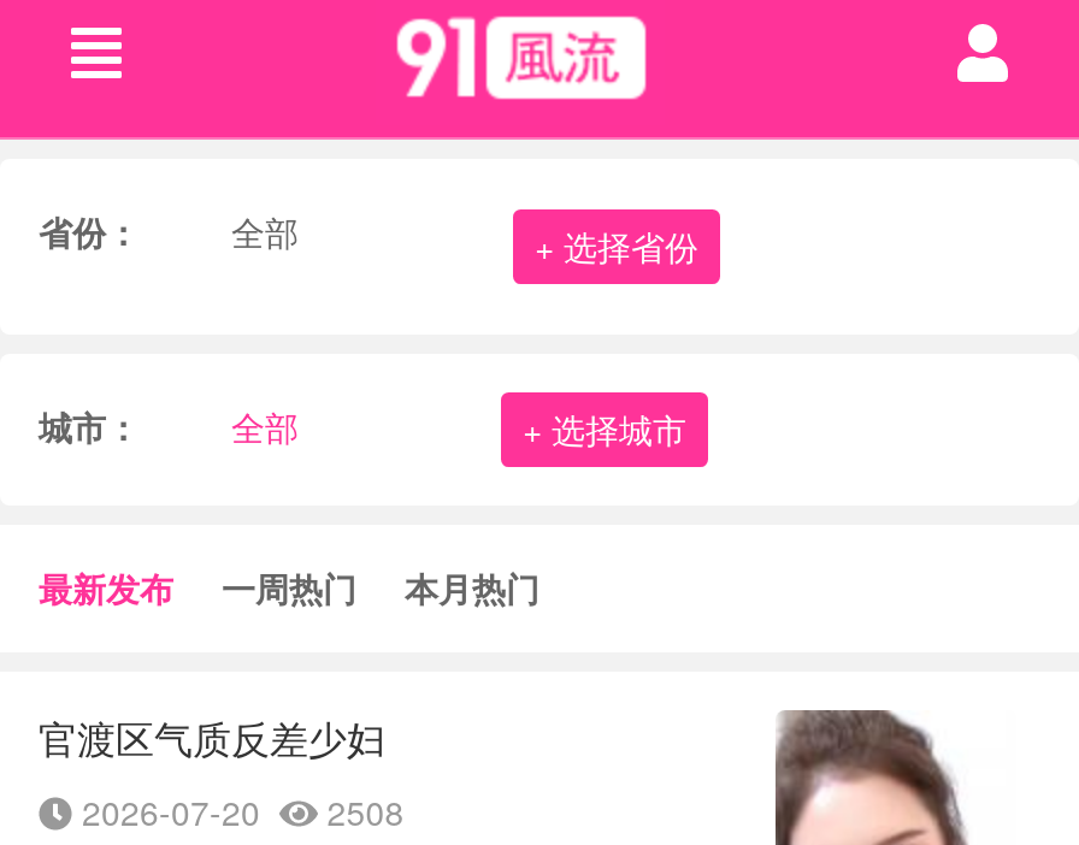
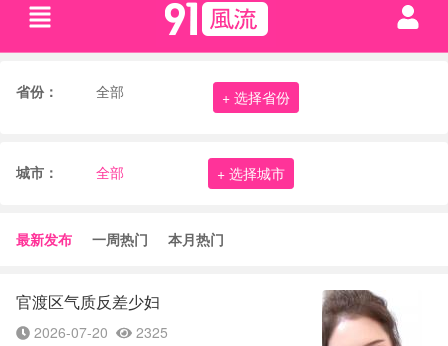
- 2026-07-20 2508
+ 2026-07-20 2325
